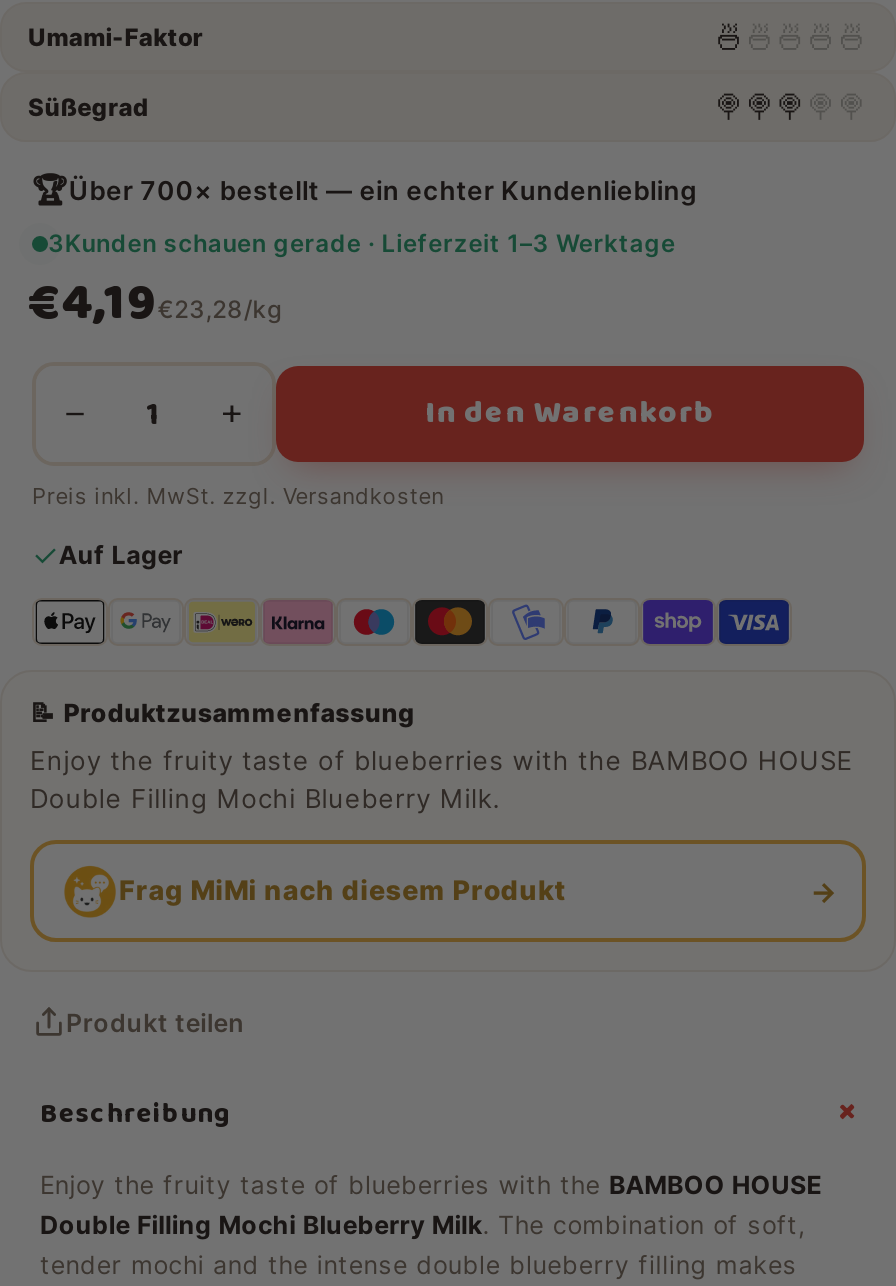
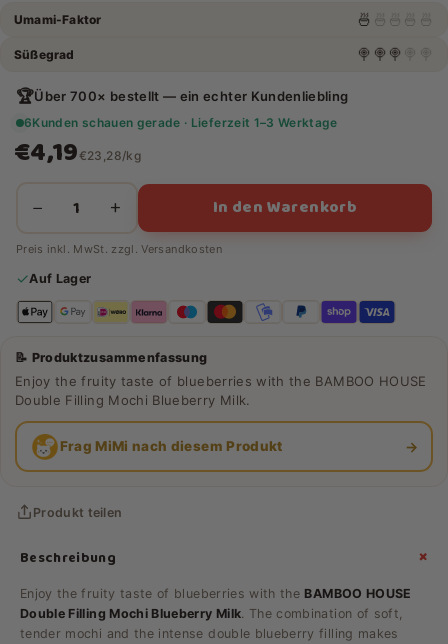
- 3Kunden schauen gerade · Lieferzeit 1–3 Werktage
+ 6Kunden schauen gerade · Lieferzeit 1–3 Werktage
